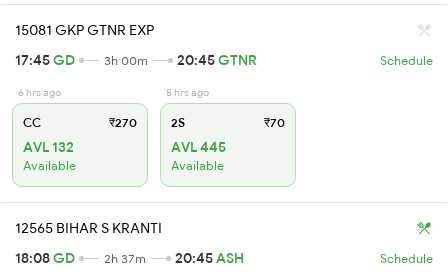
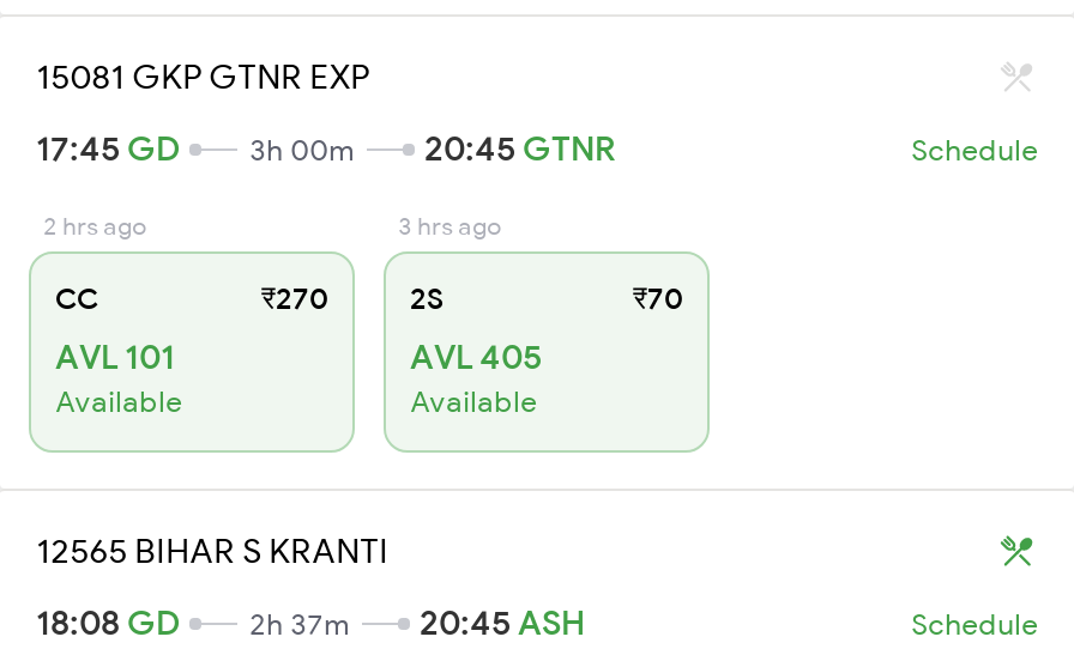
- 6 hrs ago
+ 2 hrs ago

- 8 hrs ago
+ 3 hrs ago

- AVL 132
+ AVL 101

- AVL 445
+ AVL 405
